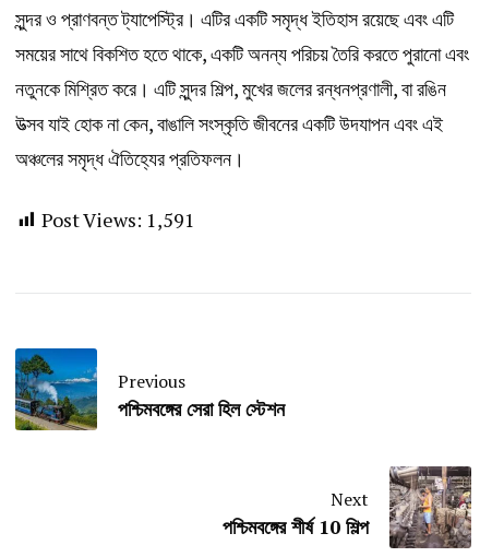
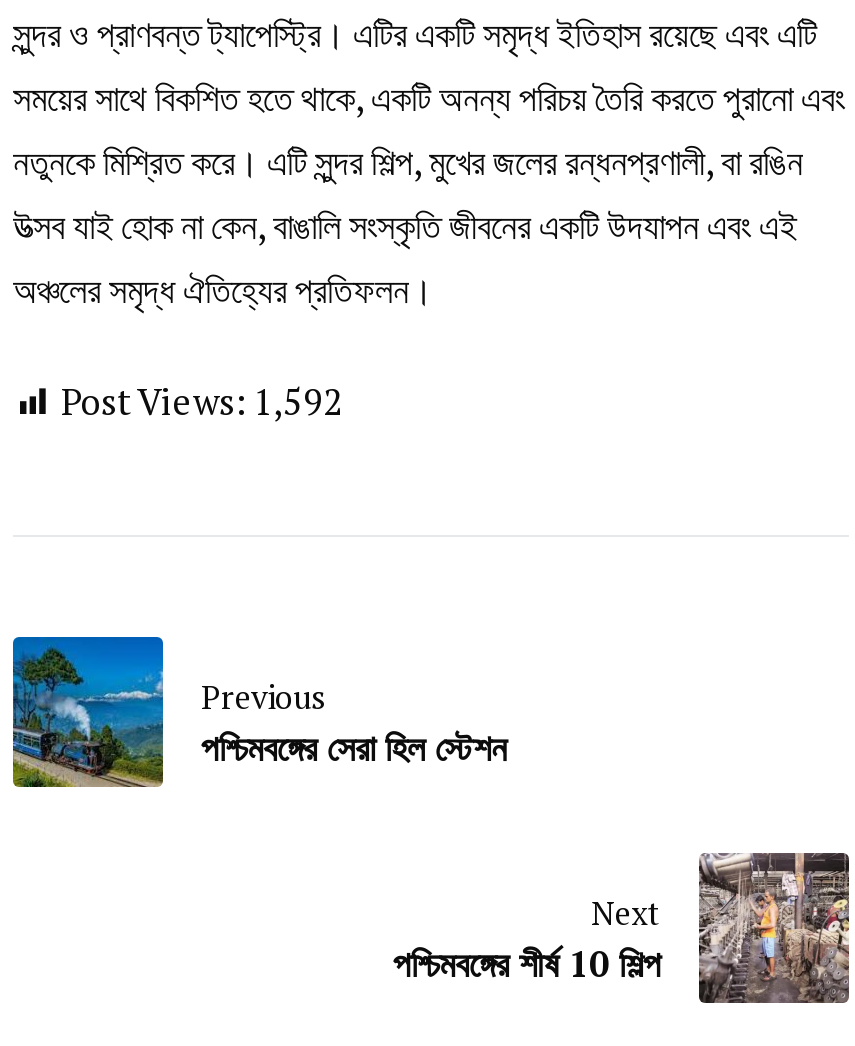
- Post Views: 1,591
+ Post Views: 1,592
